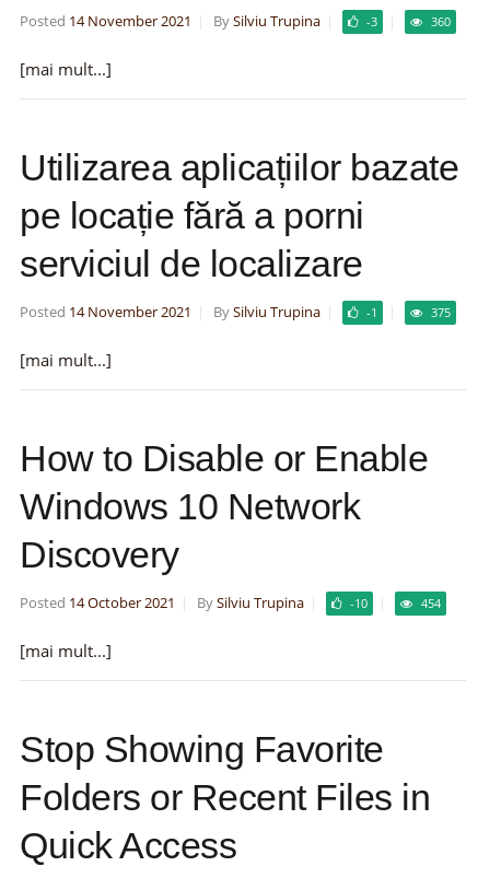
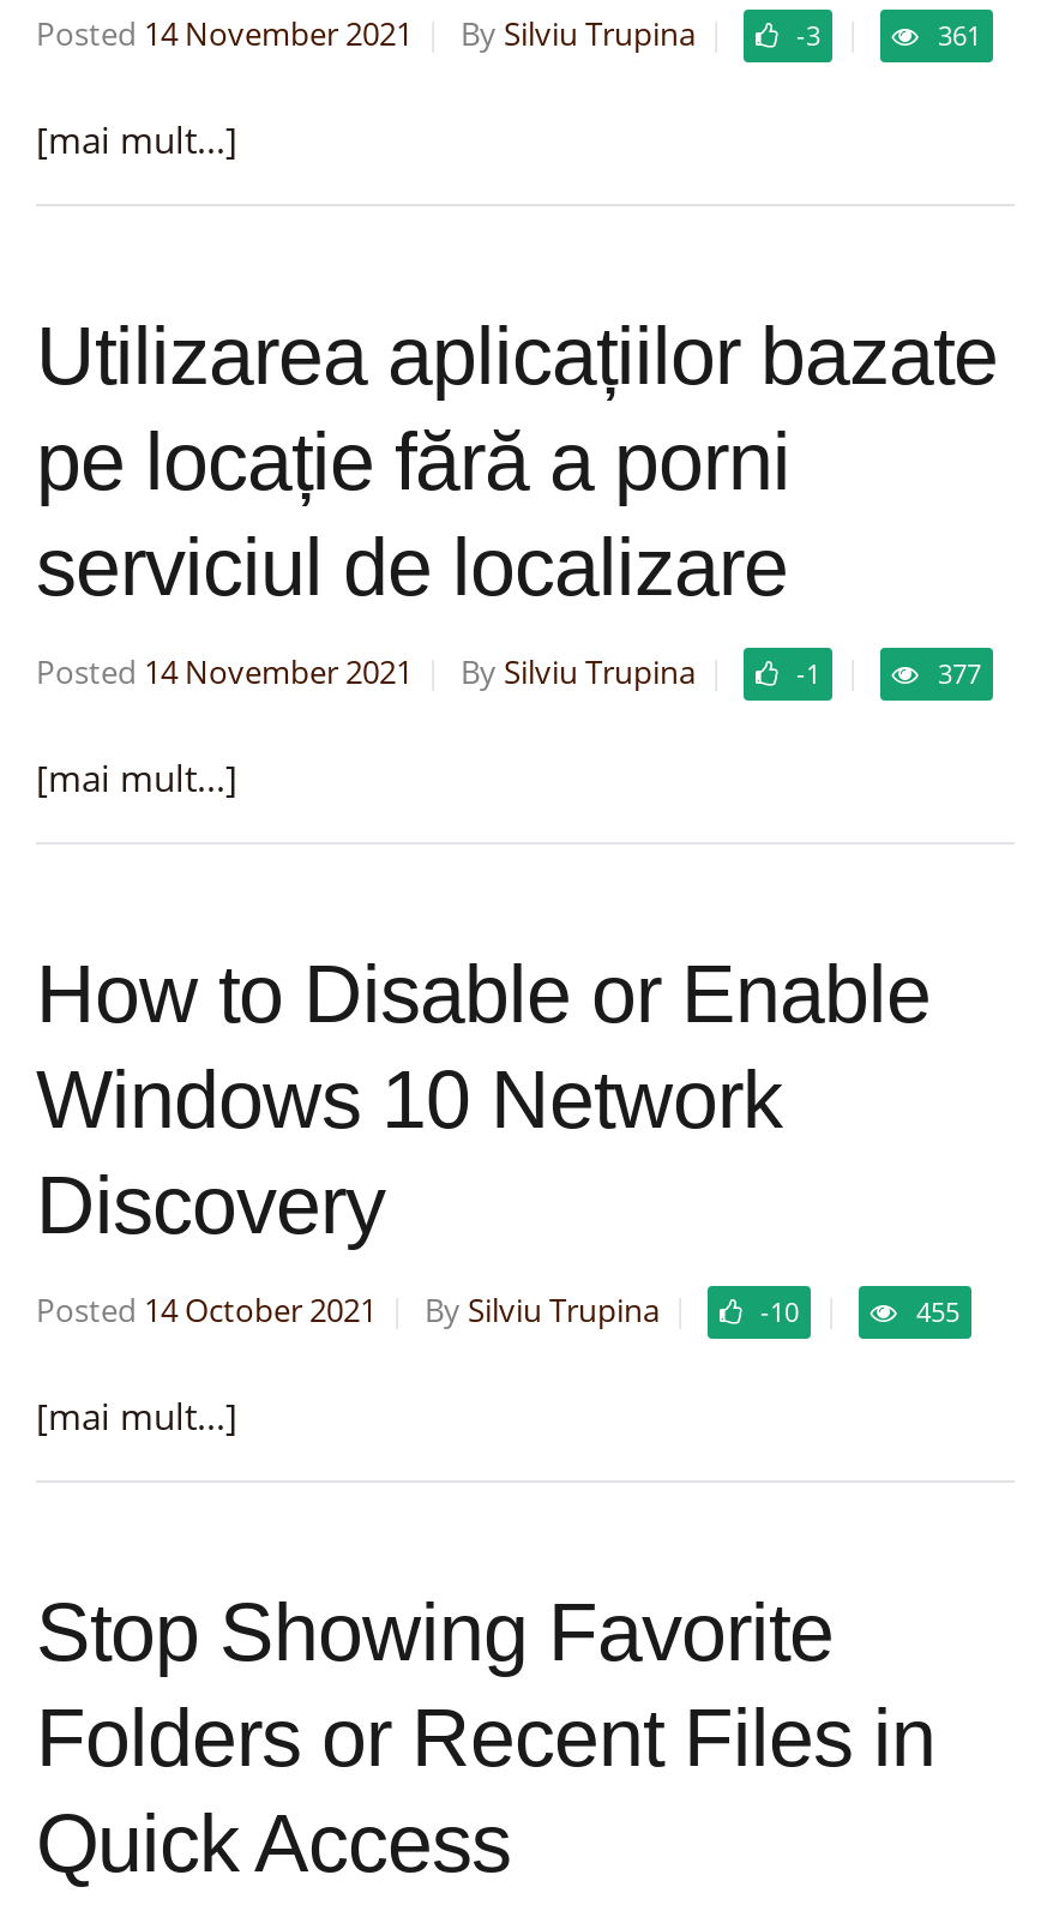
- 360
+ 361

- 375
+ 377

- 454
+ 455
